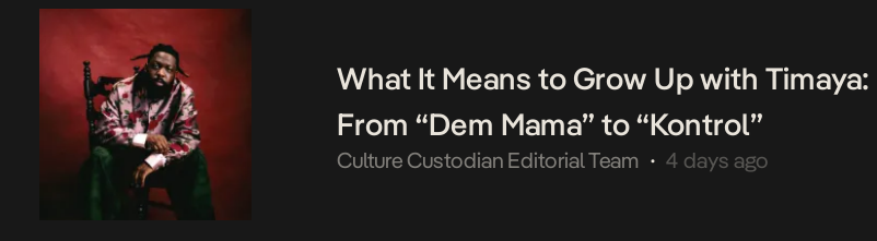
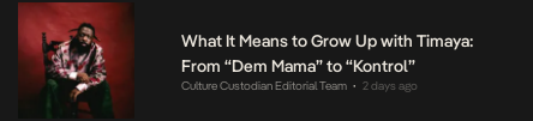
- Culture Custodian Editorial Team 4 days ago
+ Culture Custodian Editorial Team 2 days ago
